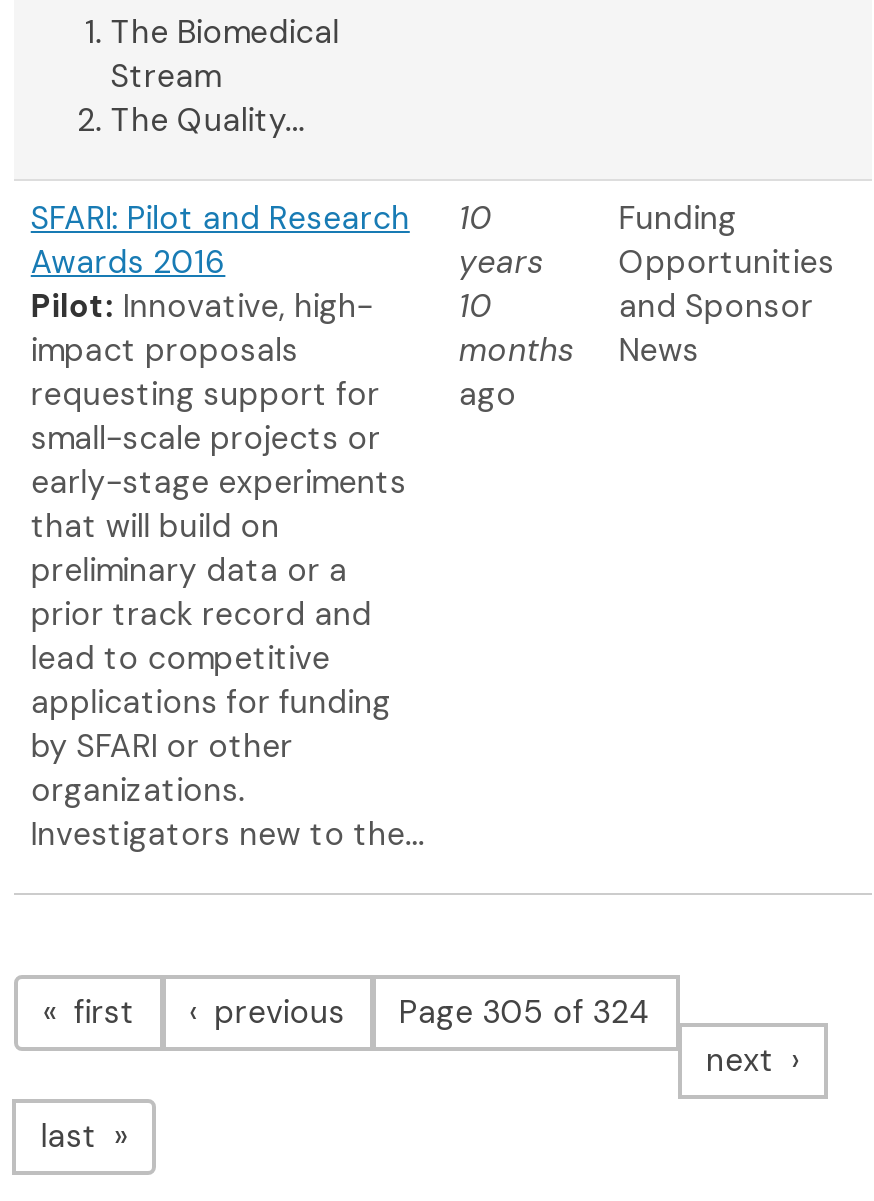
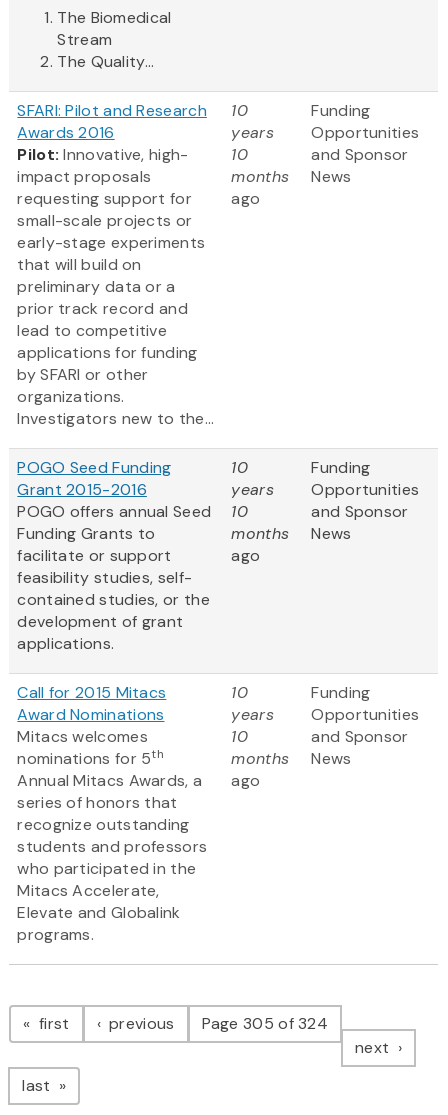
+ POGO Seed Funding
+ Grant 2015-2016
+ POGO offers annual Seed
+ Funding Grants to
+ facilitate or support
+ feasibility studies, self-
+ contained studies, or the
+ development of grant
+ applications.

+ Call for 2015 Mitacs
+ Award Nominations
+ Mitacs welcomes
+ nominations for 5th
+ Annual Mitacs Awards, a
+ series of honors that
+ recognize outstanding
+ students and professors
+ who participated in the
+ Mitacs Accelerate,
+ Elevate and Globalink
+ programs.

+ 10
+ years
+ 10
+ months
+ ago

+ 10
+ years
+ 10
+ months
+ ago

+ Funding
+ Opportunities
+ and Sponsor
+ News

+ Funding
+ Opportunities
+ and Sponsor
+ News
